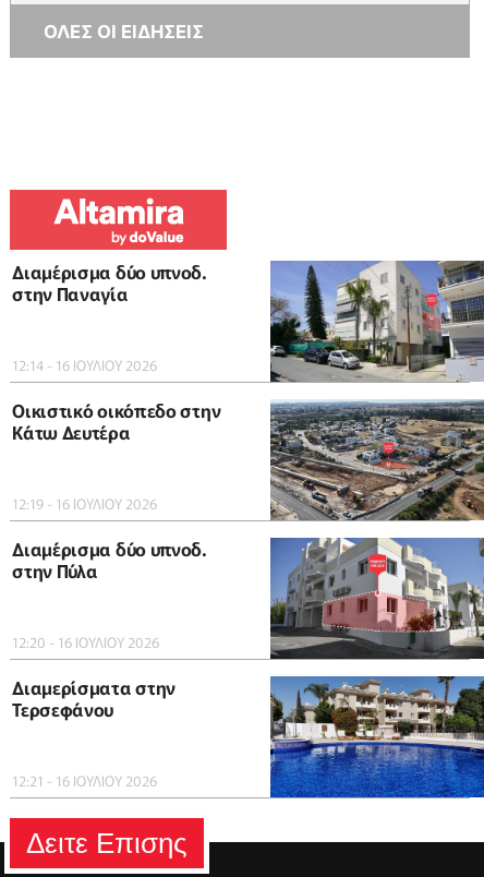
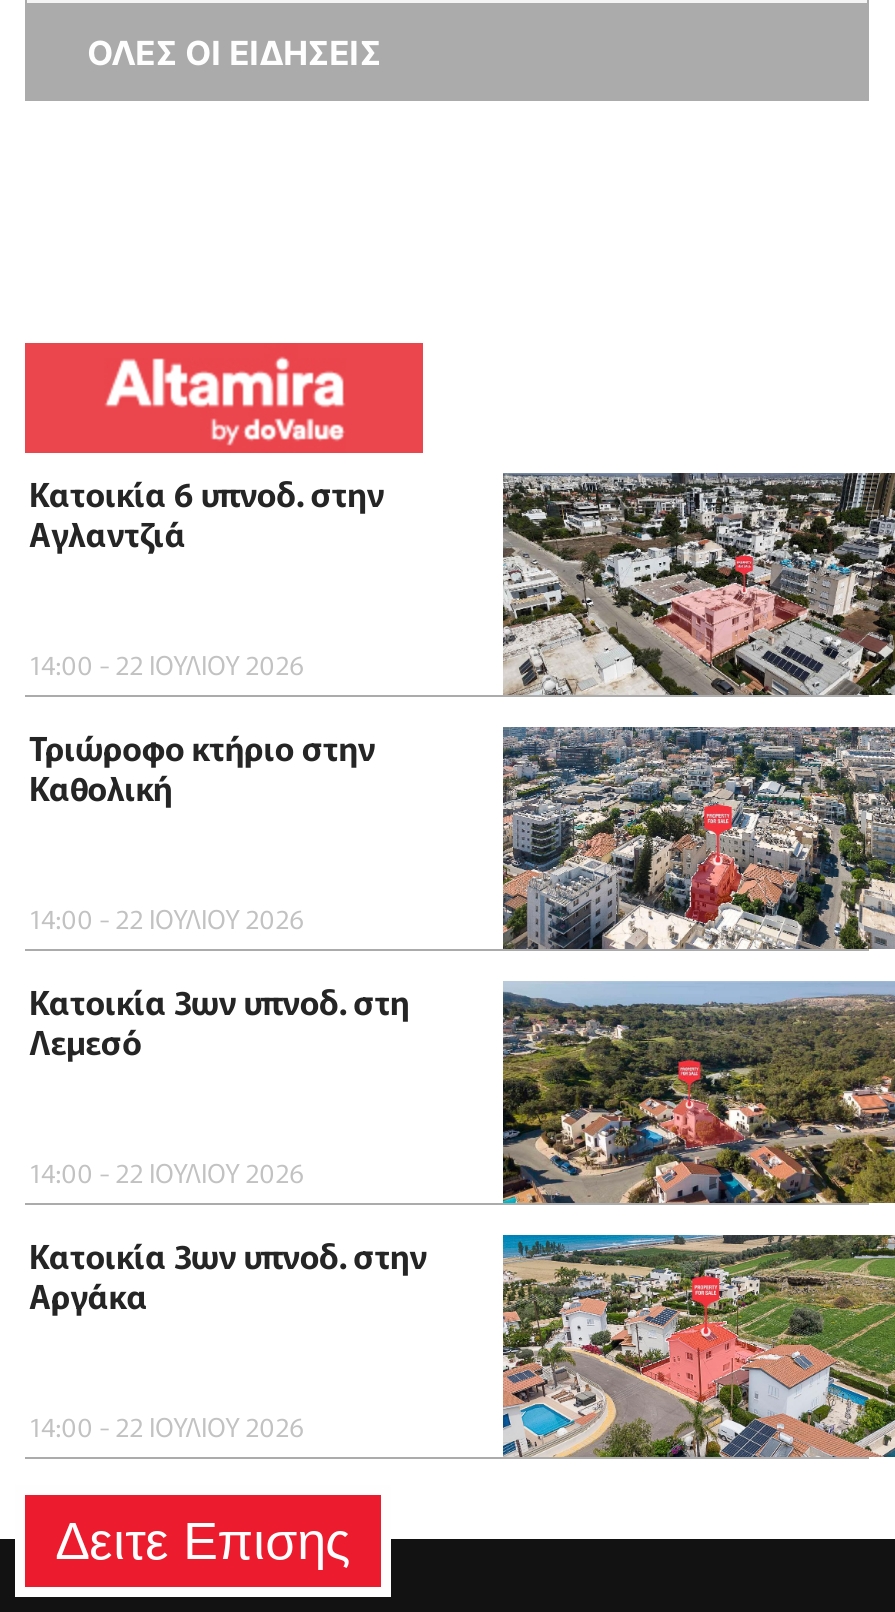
- Διαμέρισμα δύο υπνοδ.
- στην Παναγία
+ Κατοικία 6 υπνοδ. στην
+ Αγλαντζιά

- [image]
+ [image]

- 12:14 - 16 ΙΟΥΛΙΟΥ 2026
+ 14:00 - 22 ΙΟΥΛΙΟΥ 2026

- Οικιστικό οικόπεδο στην
- Κάτω Δευτέρα
+ Τριώροφο κτήριο στην
+ Καθολική

- [image]
+ [image]

- 12:19 - 16 ΙΟΥΛΙΟΥ 2026
+ 14:00 - 22 ΙΟΥΛΙΟΥ 2026

- Διαμέρισμα δύο υπνοδ.
- στην Πύλα
+ Κατοικία 3ων υπνοδ. στη
+ Λεμεσό

- [image]
+ [image]

- 12:20 - 16 ΙΟΥΛΙΟΥ 2026
+ 14:00 - 22 ΙΟΥΛΙΟΥ 2026

- Διαμερίσματα στην
- Τερσεφάνου
+ Κατοικία 3ων υπνοδ. στην
+ Αργάκα

- [image]
+ [image]

- 12:21 - 16 ΙΟΥΛΙΟΥ 2026
+ 14:00 - 22 ΙΟΥΛΙΟΥ 2026
